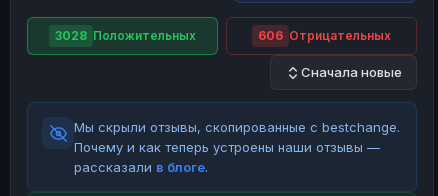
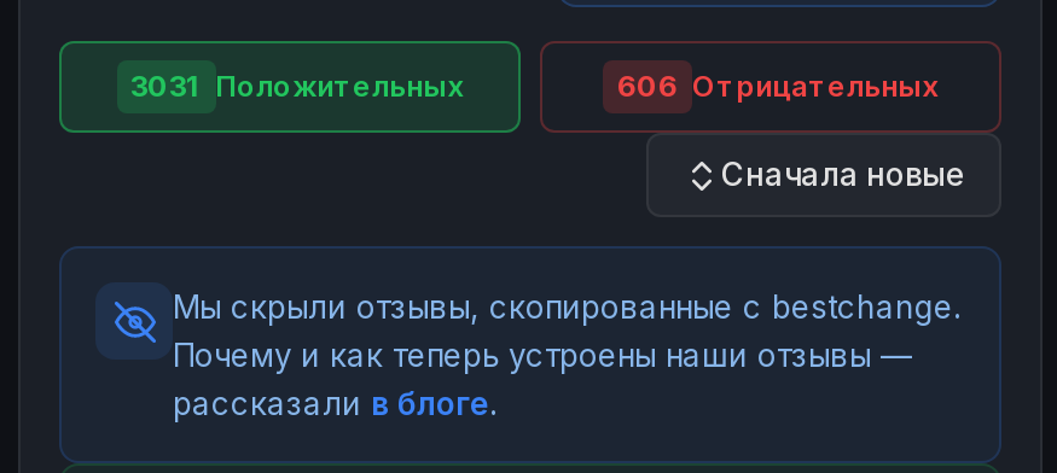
- 3028 Положительных
+ 3031 Положительных
